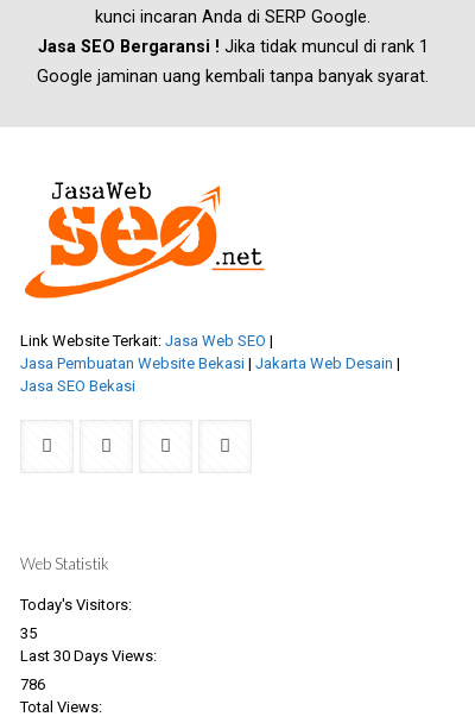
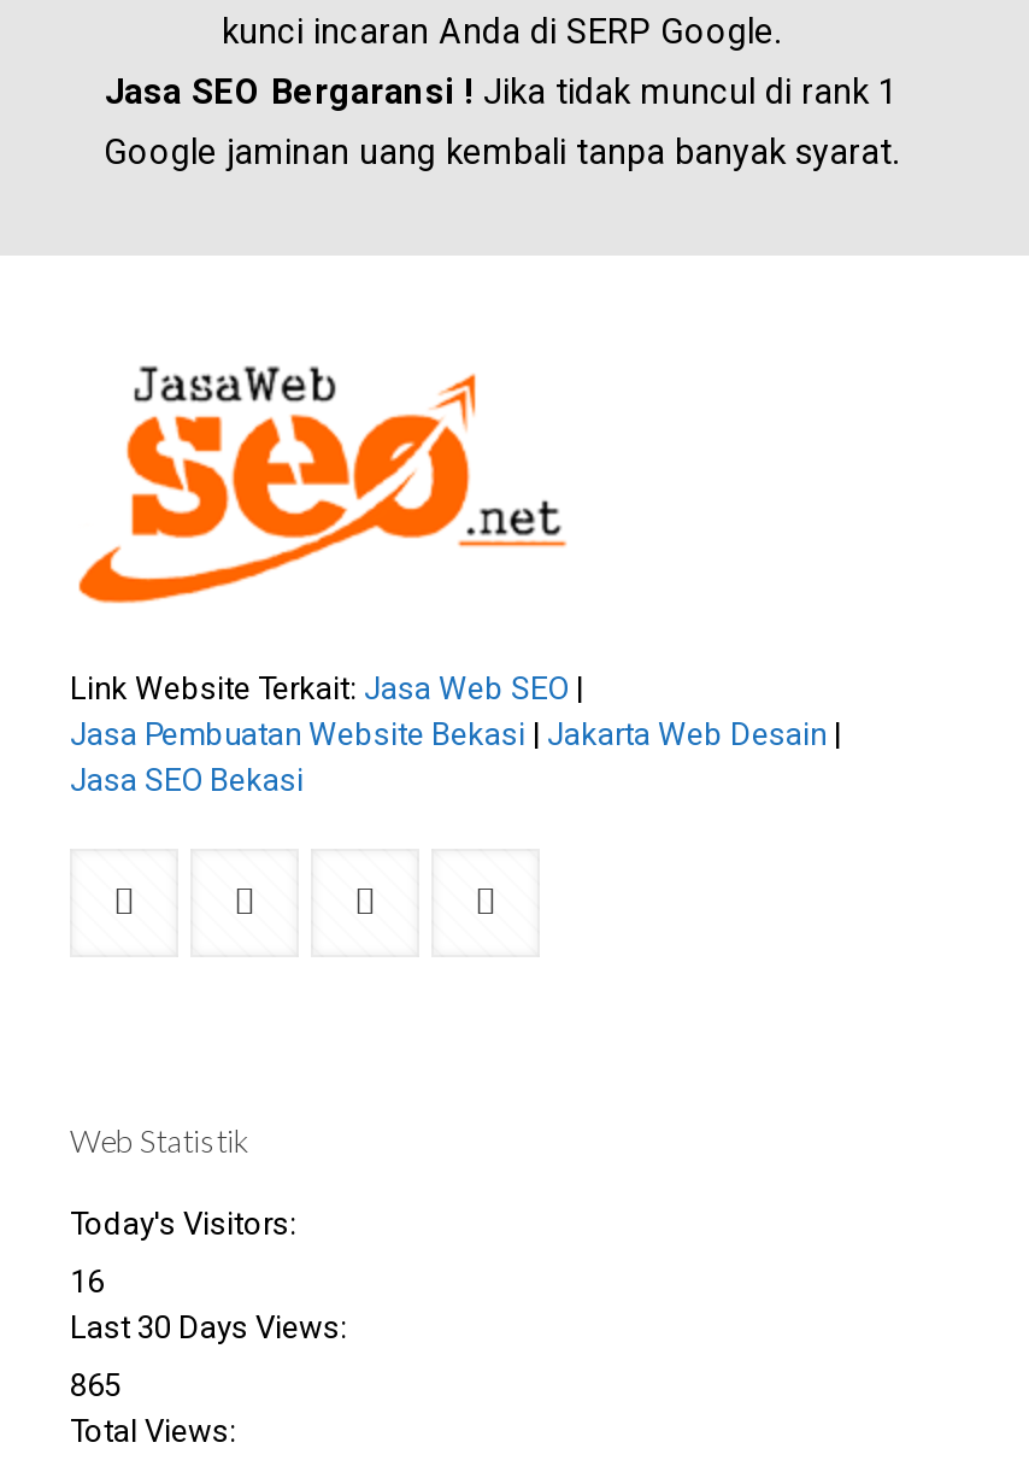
- 35
+ 16

- 786
+ 865
